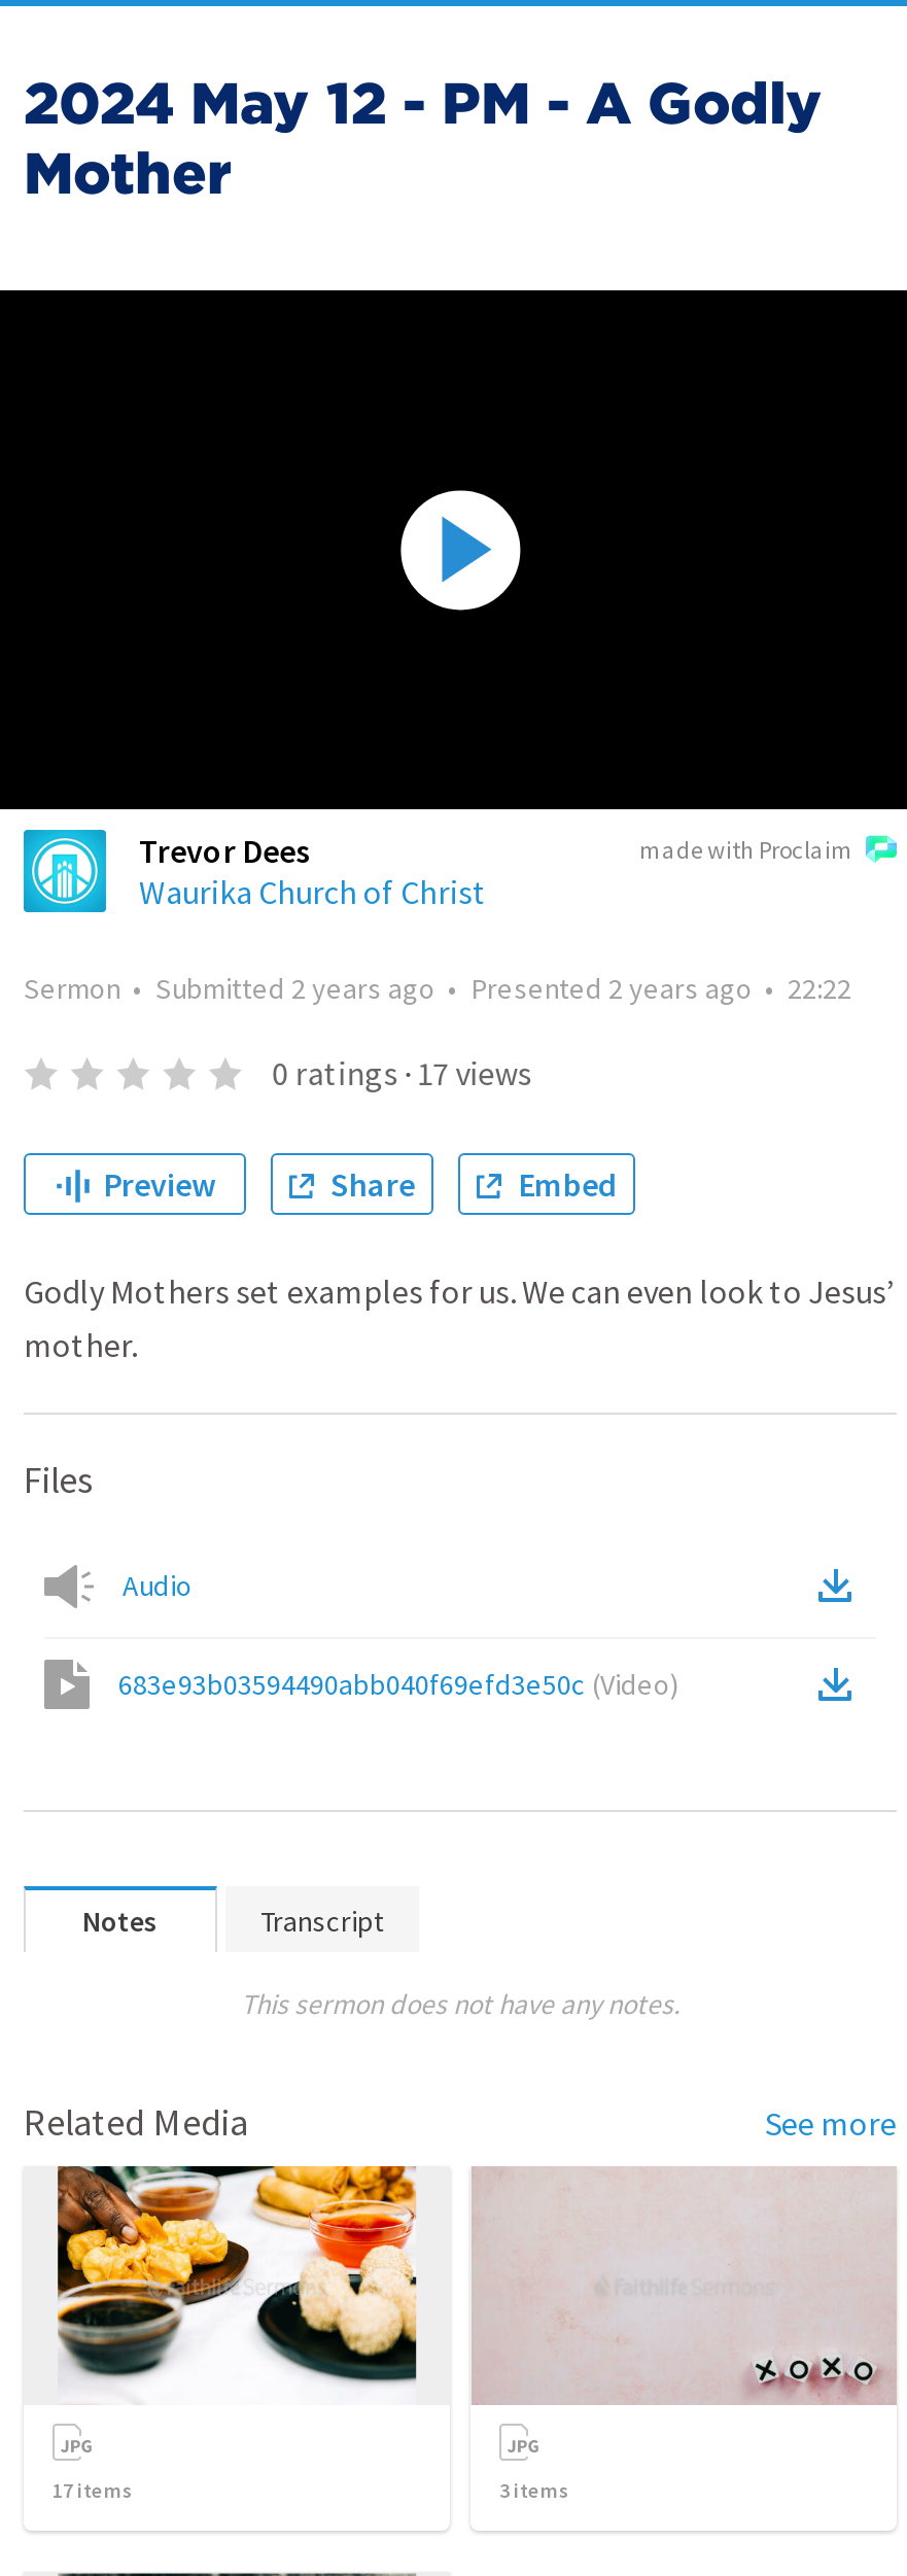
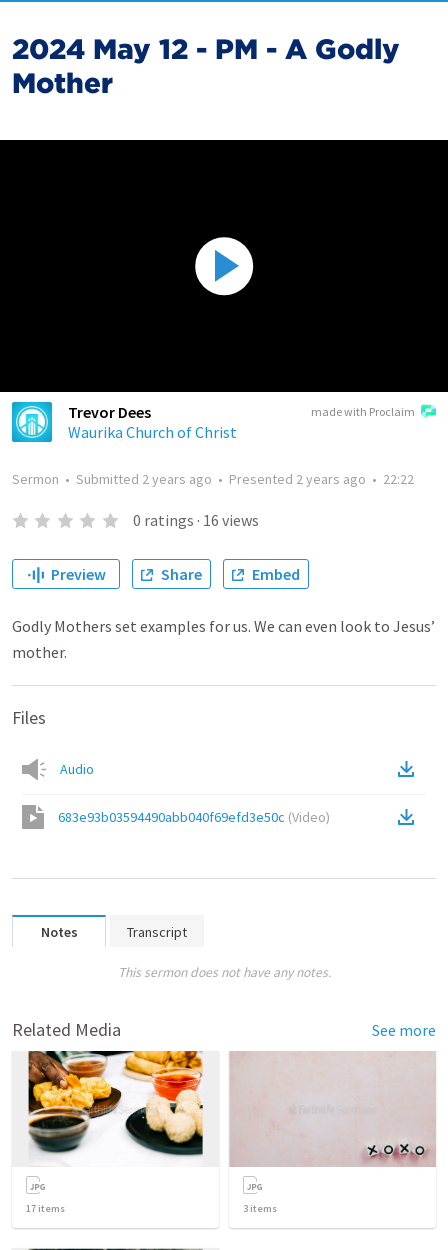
- 0 ratings · 17 views
+ 0 ratings · 16 views
